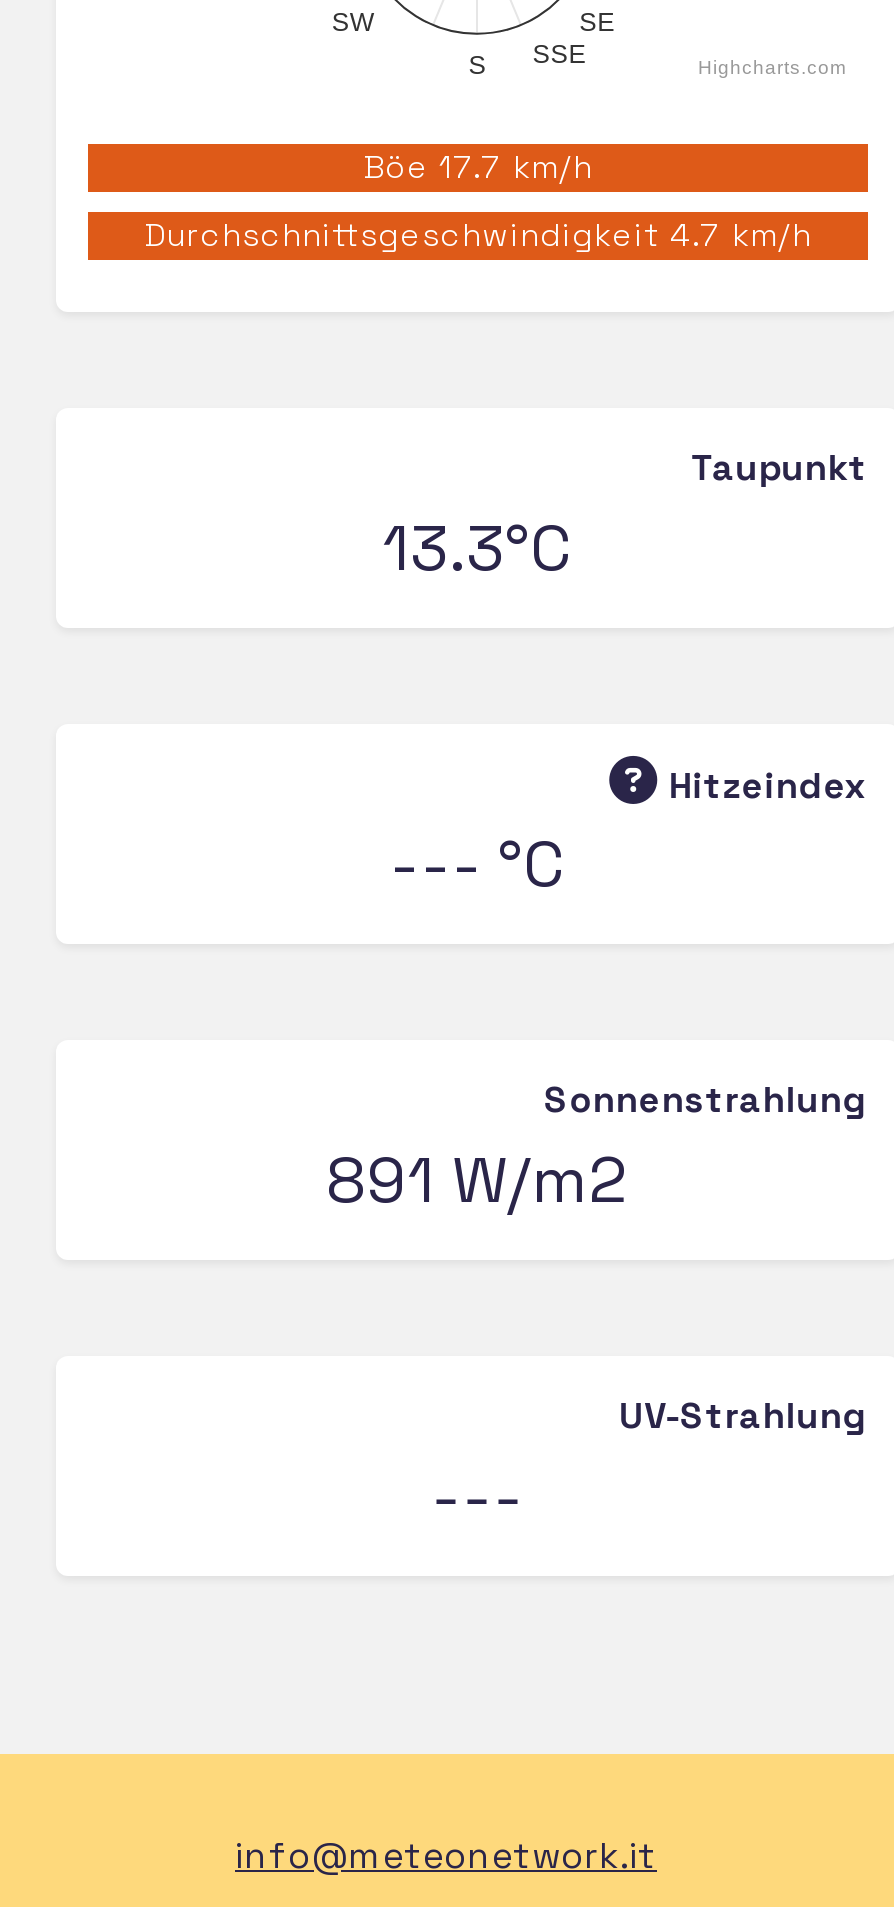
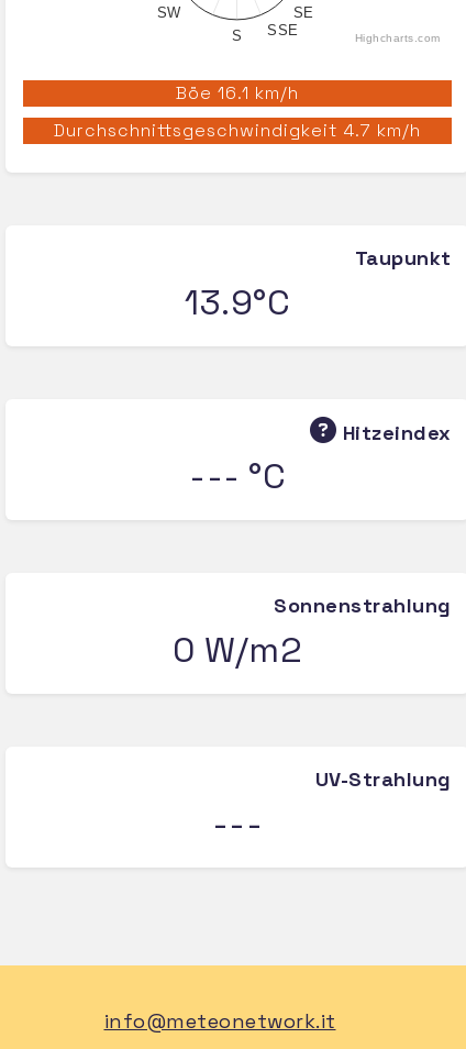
- Böe 17.7 km/h
+ Böe 16.1 km/h

- 13.3°C
+ 13.9°C

- 891 W/m2
+ 0 W/m2
